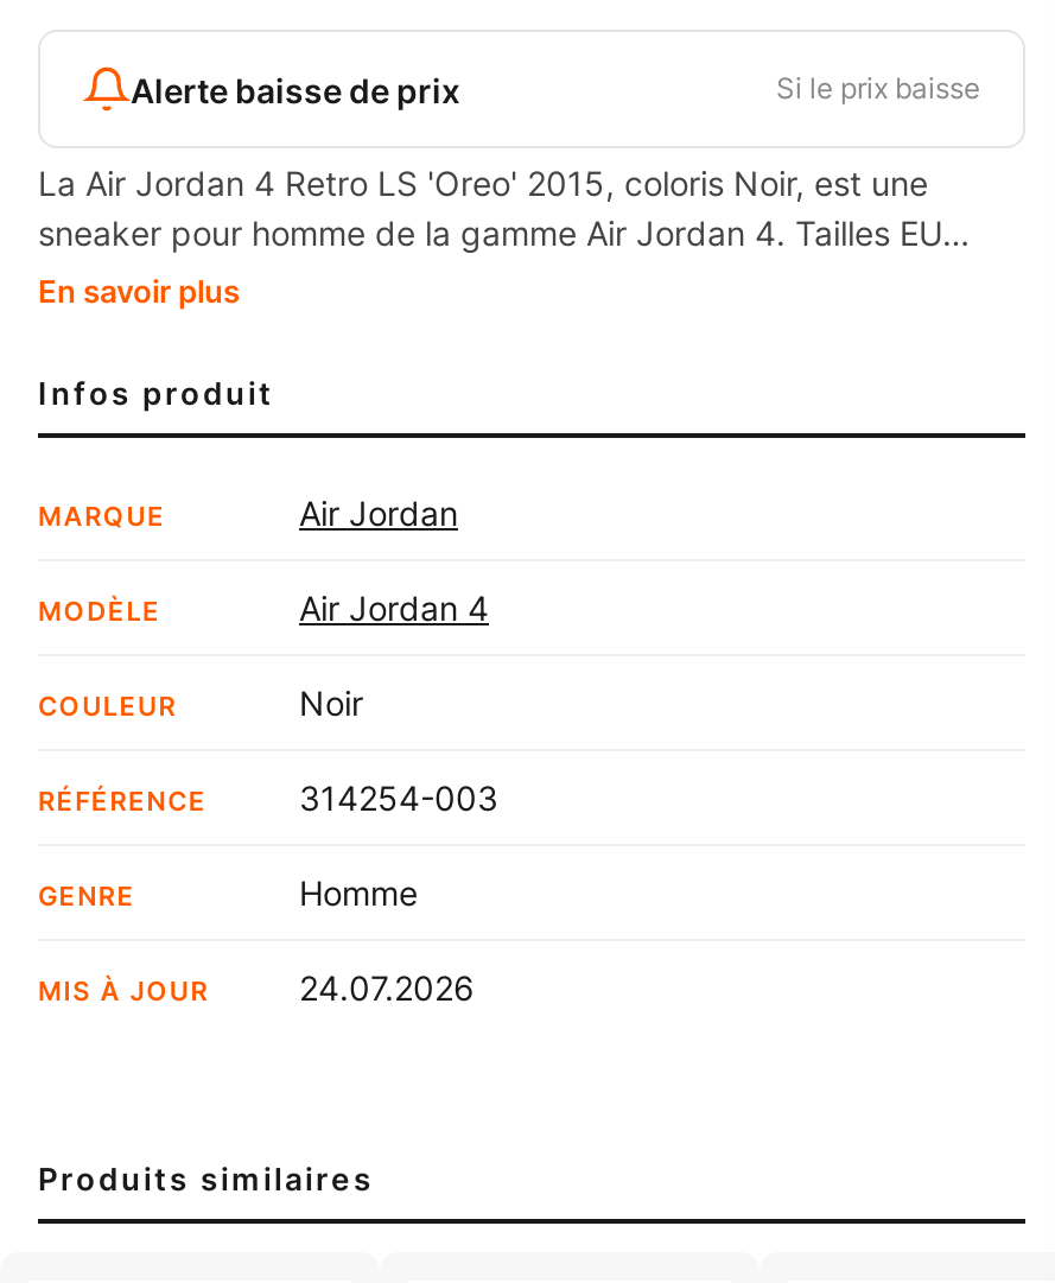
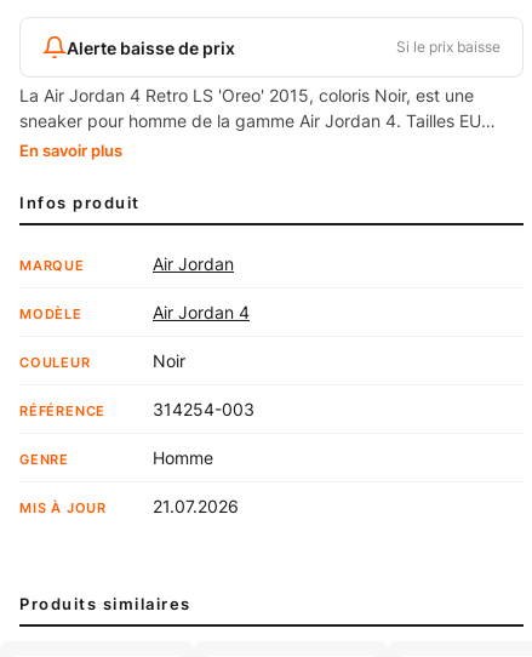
- 24.07.2026
+ 21.07.2026
